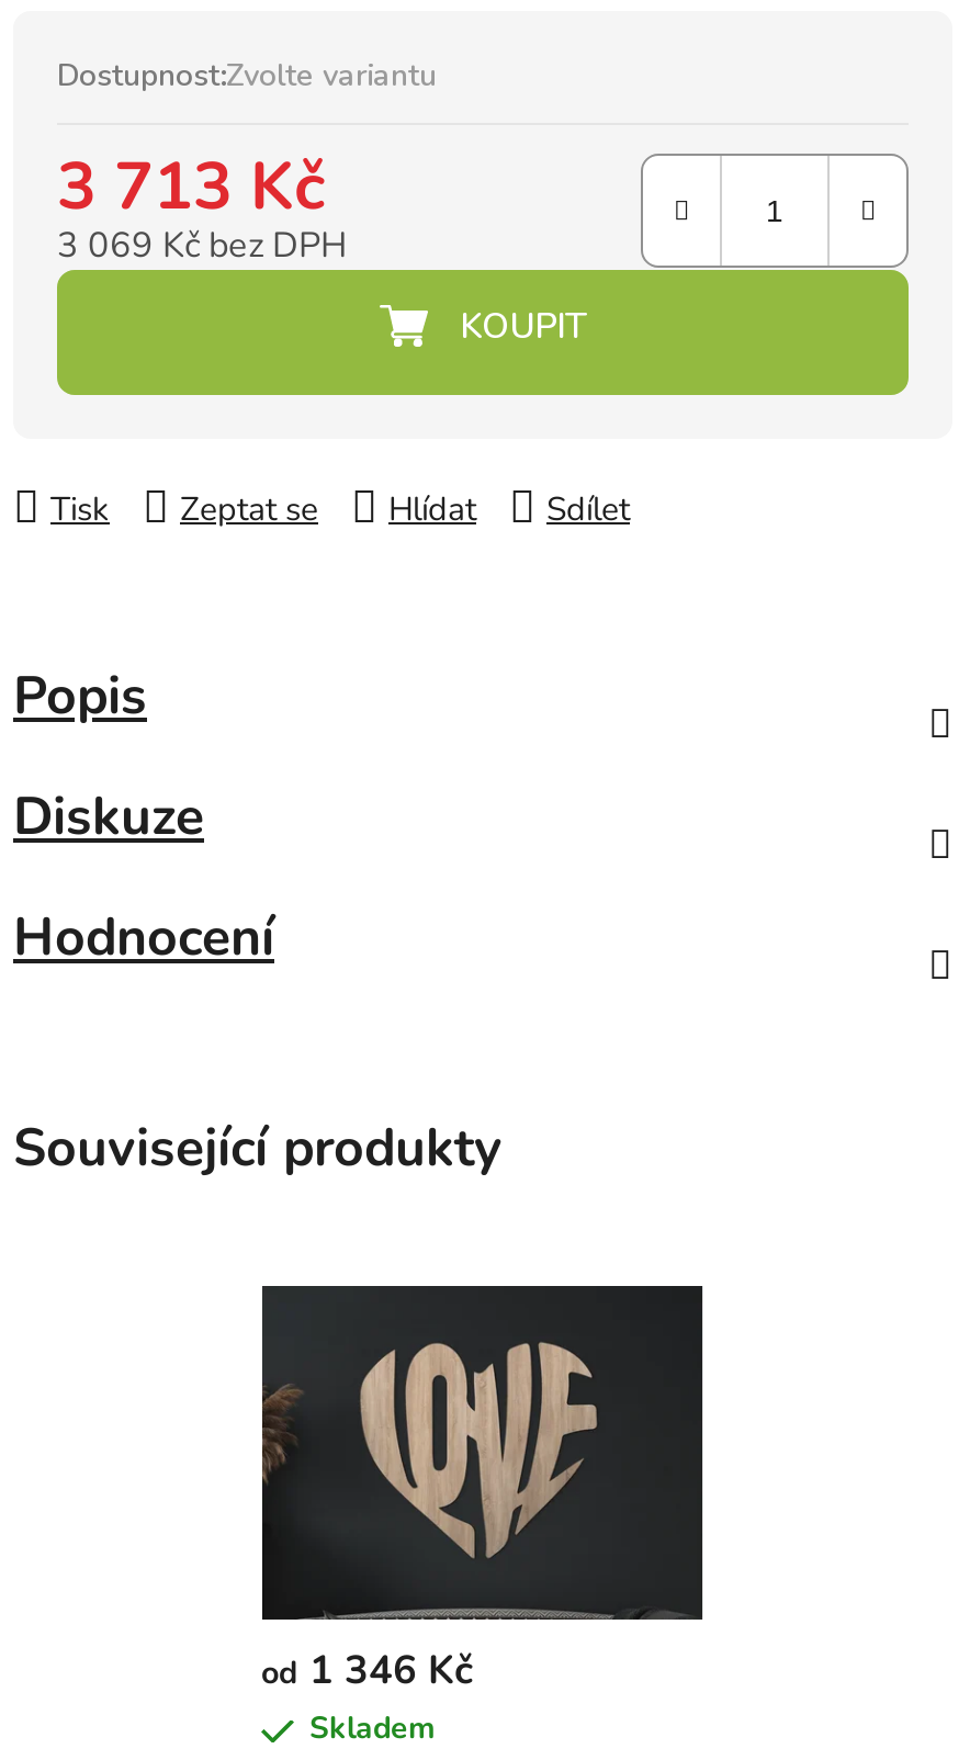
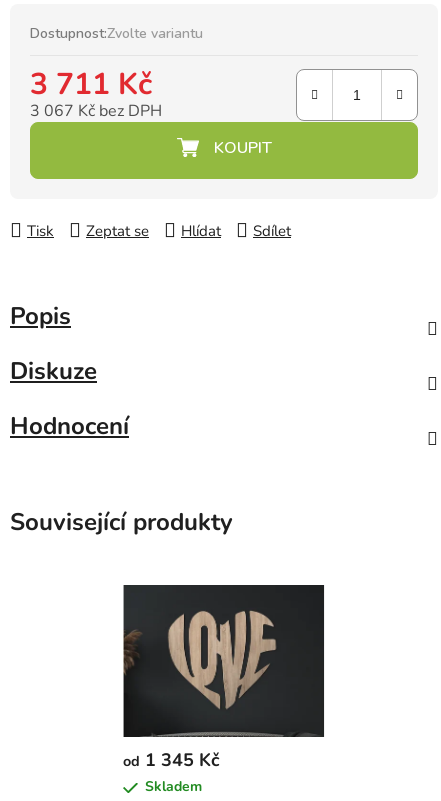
- 3 713 Kč
+ 3 711 Kč

- 3 069 Kč bez DPH
+ 3 067 Kč bez DPH

- od 1 346 Kč
+ od 1 345 Kč
